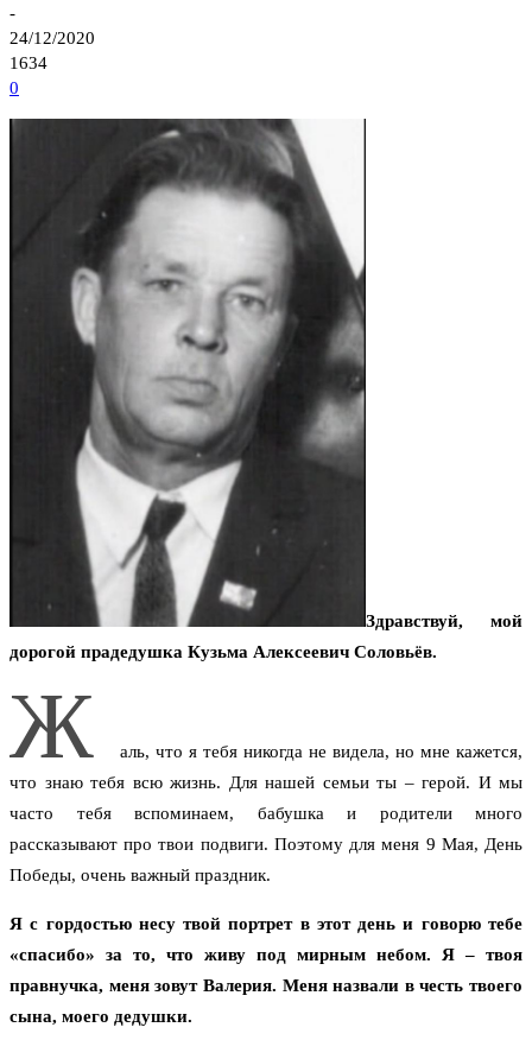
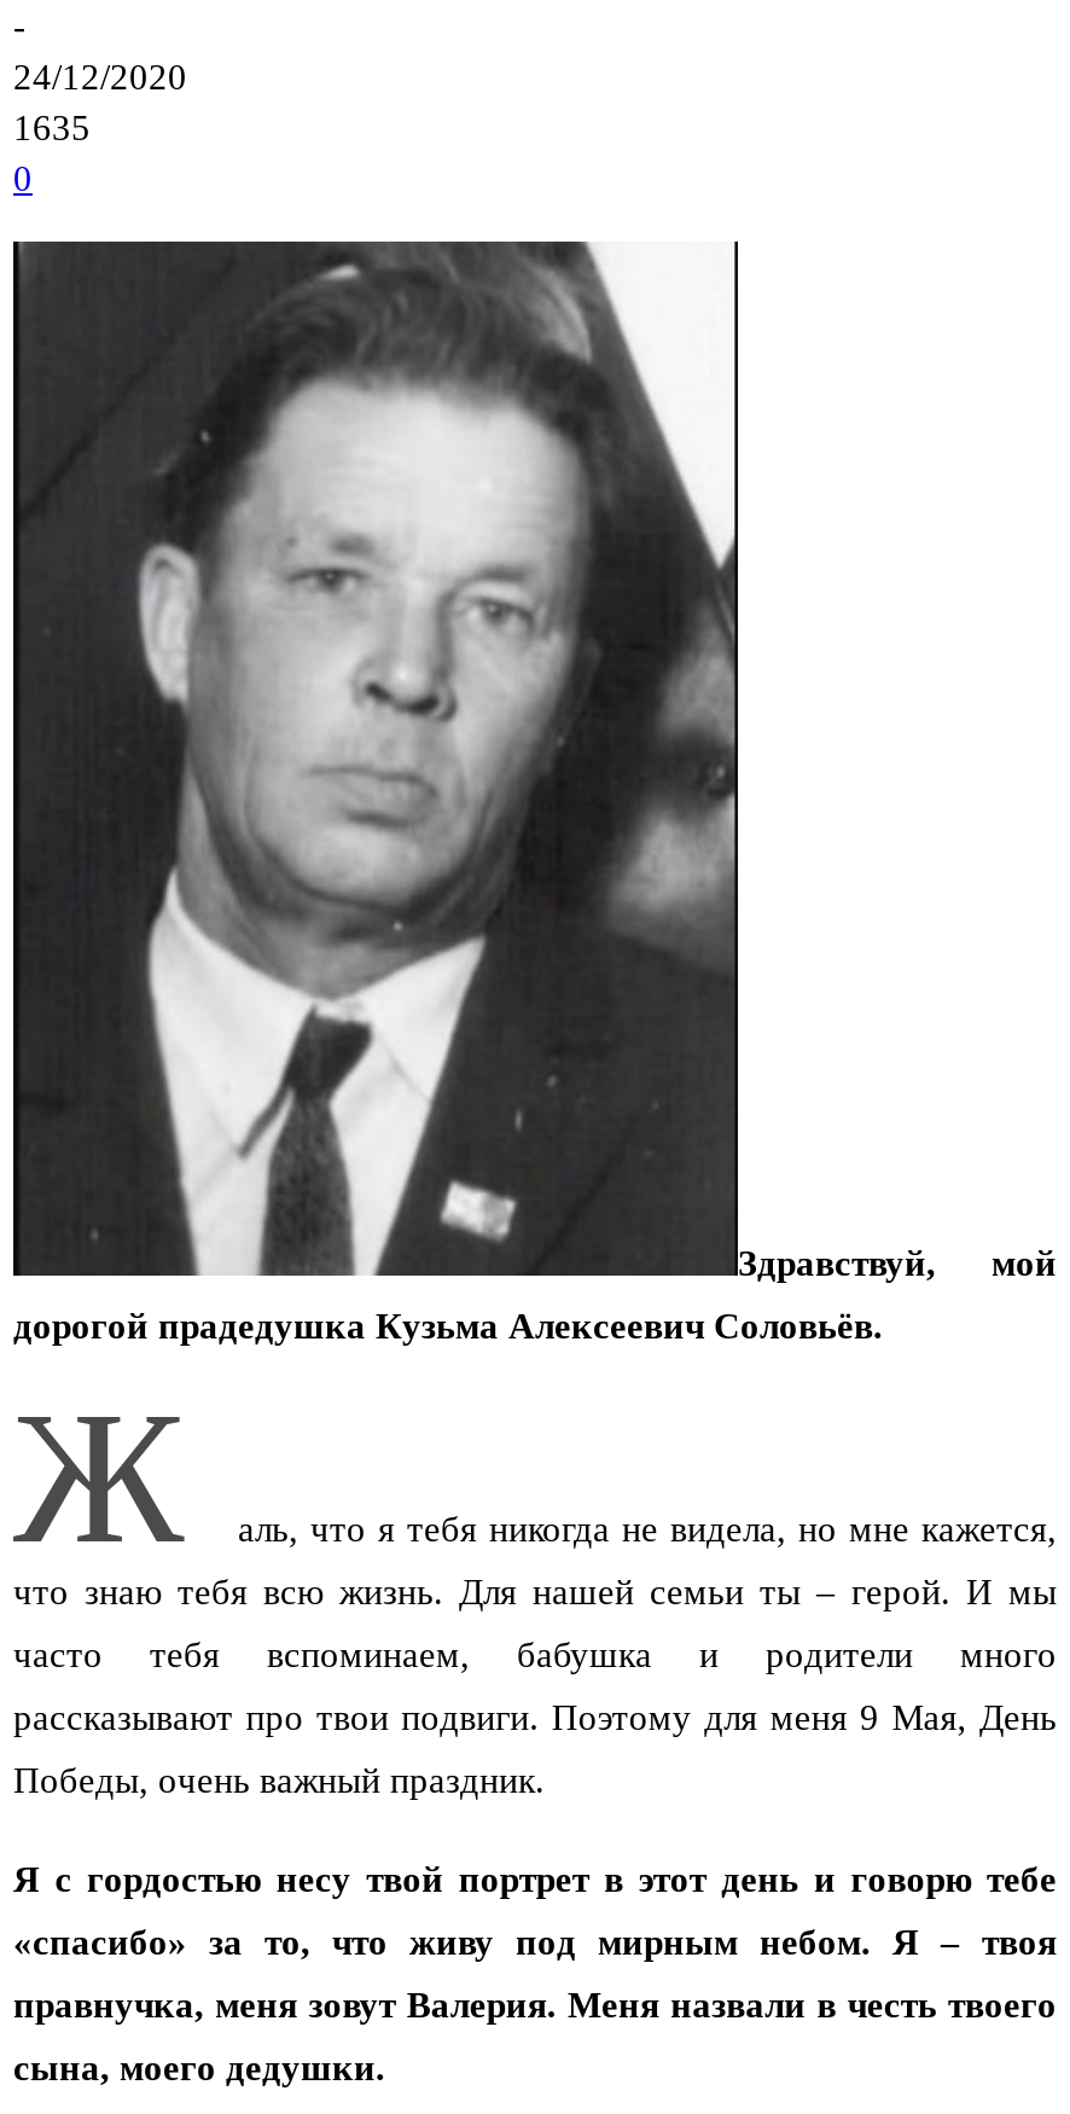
- 1634
+ 1635
